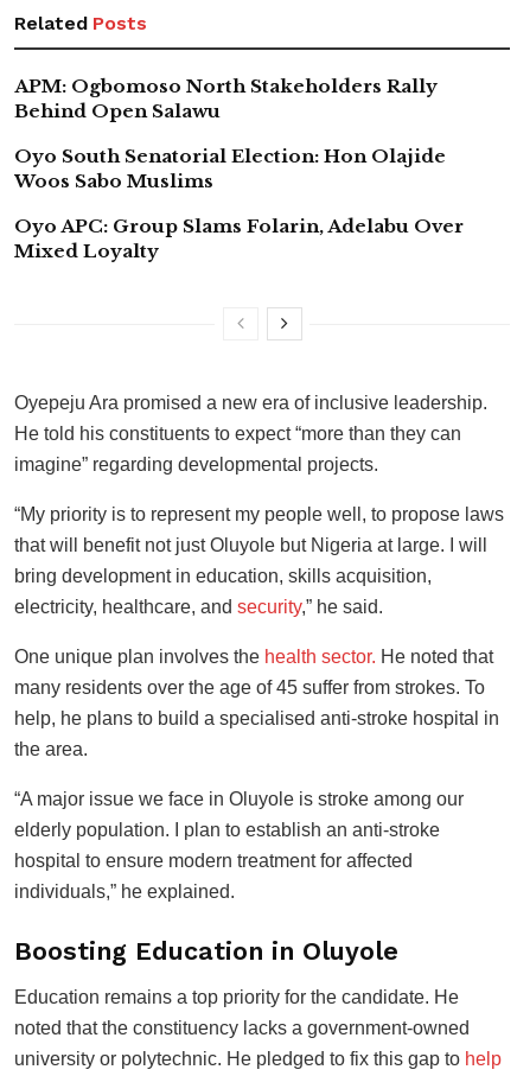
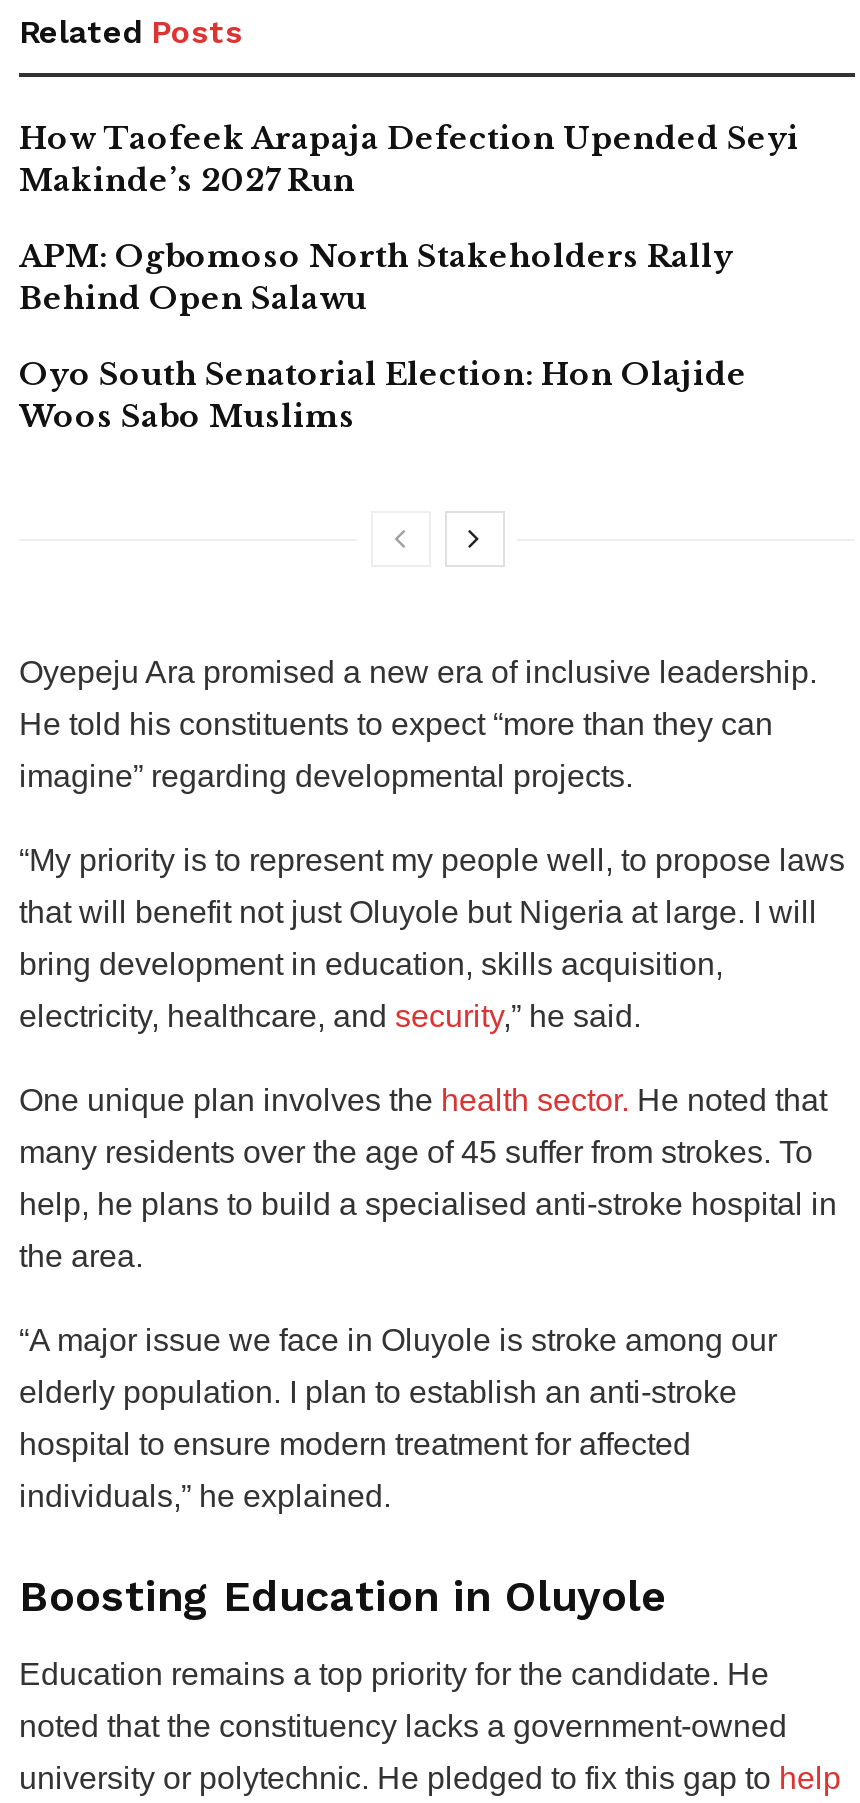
+ How Taofeek Arapaja Defection Upended Seyi
+ Makinde’s 2027 Run

moved down: APM: Ogbomoso North Stakeholders Rally | Behind Open Salawu | Oyo South Senatorial Election: Hon Olajide | Woos Sabo Muslims

- Oyo APC: Group Slams Folarin, Adelabu Over
- Mixed Loyalty
